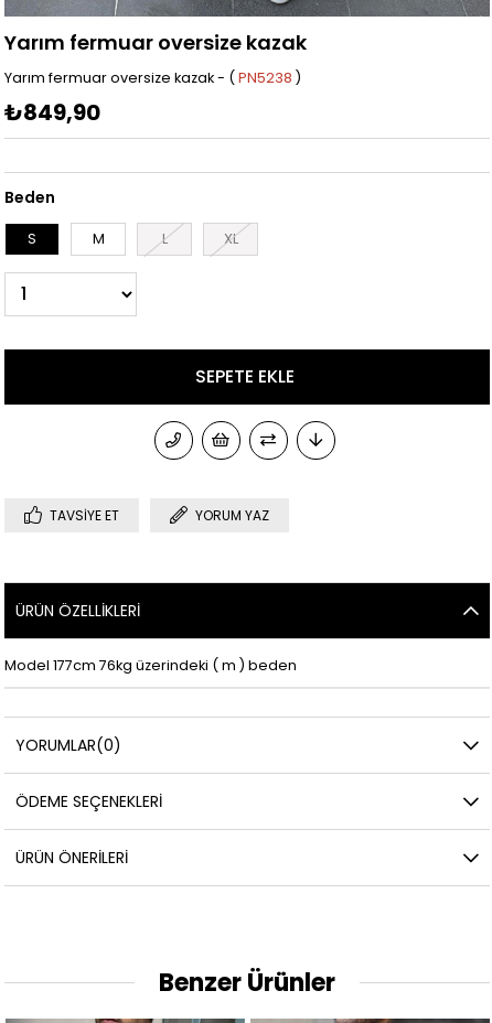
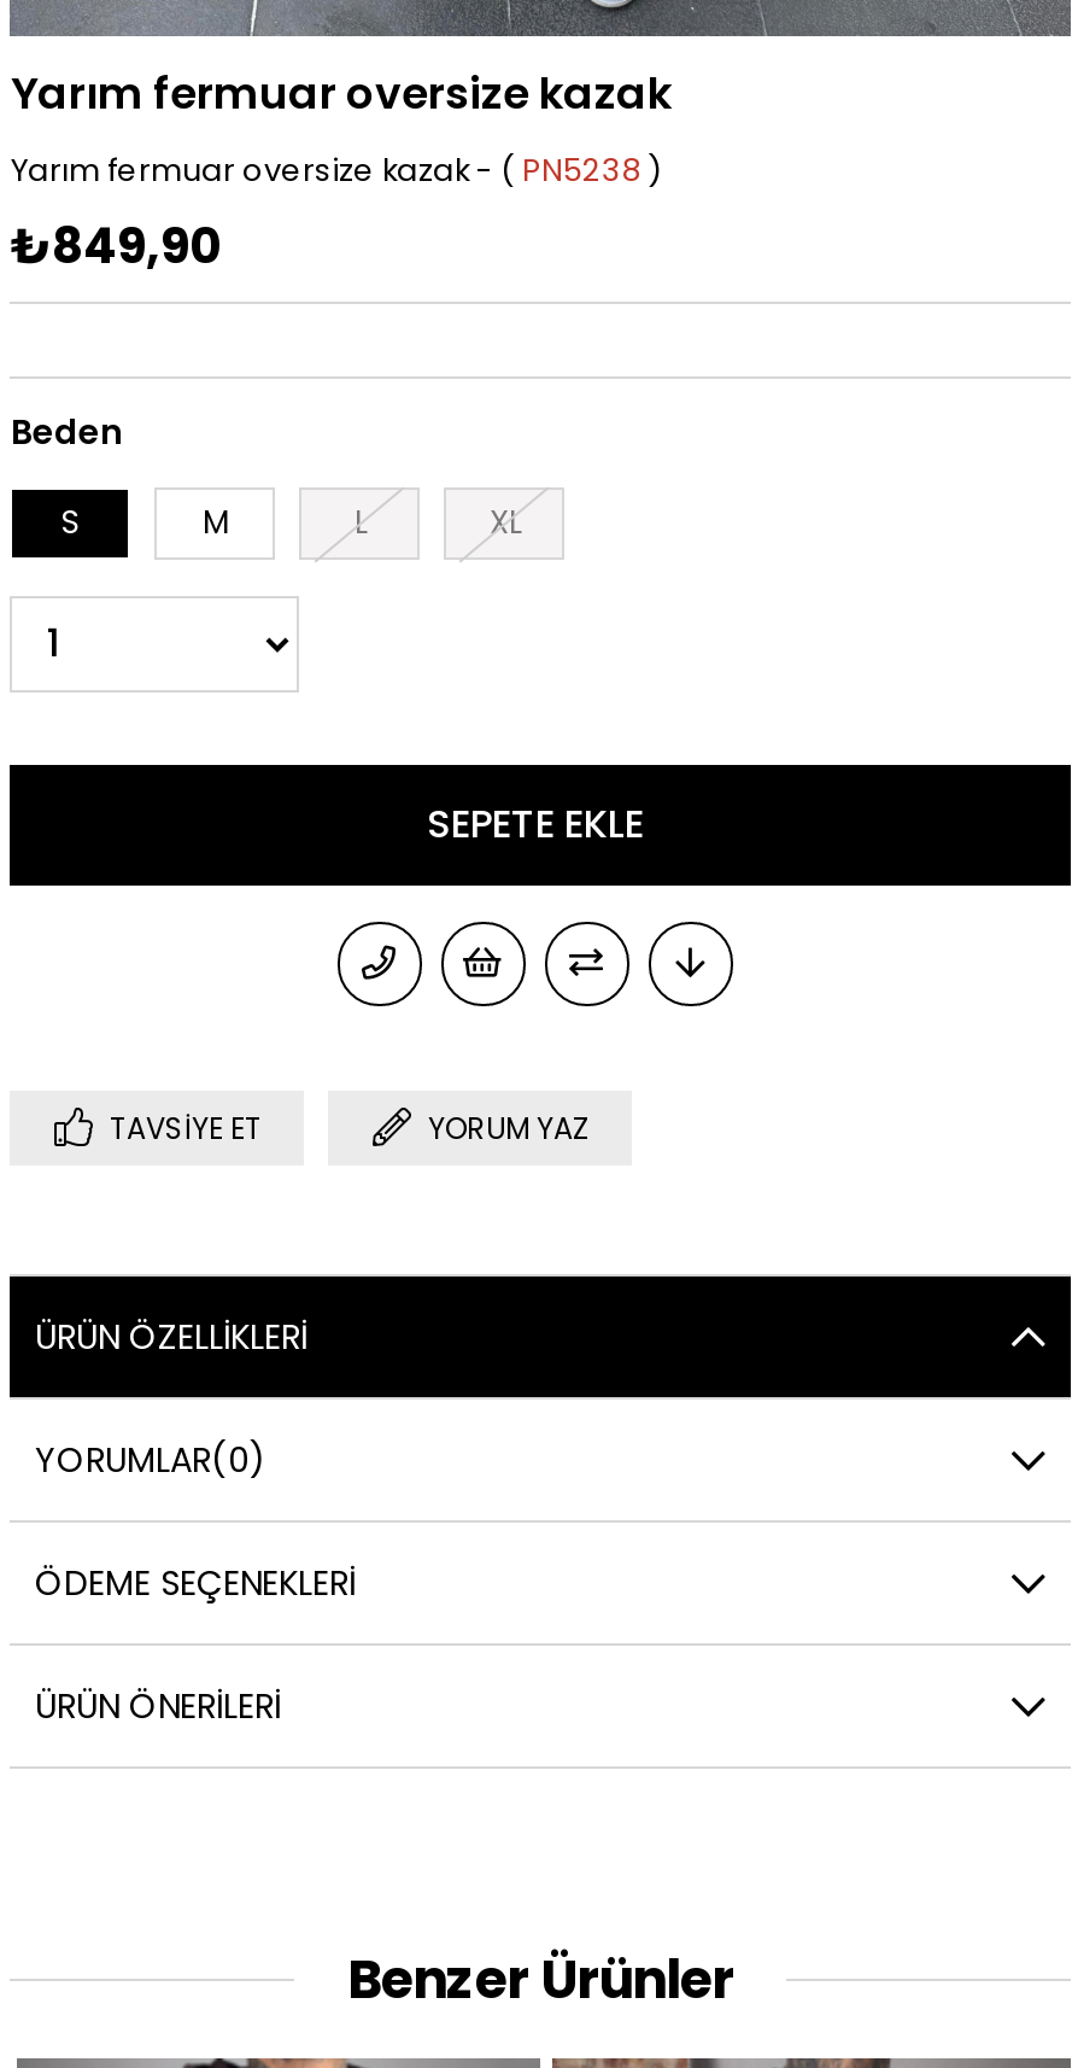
- Model 177cm 76kg üzerindeki ( m ) beden
